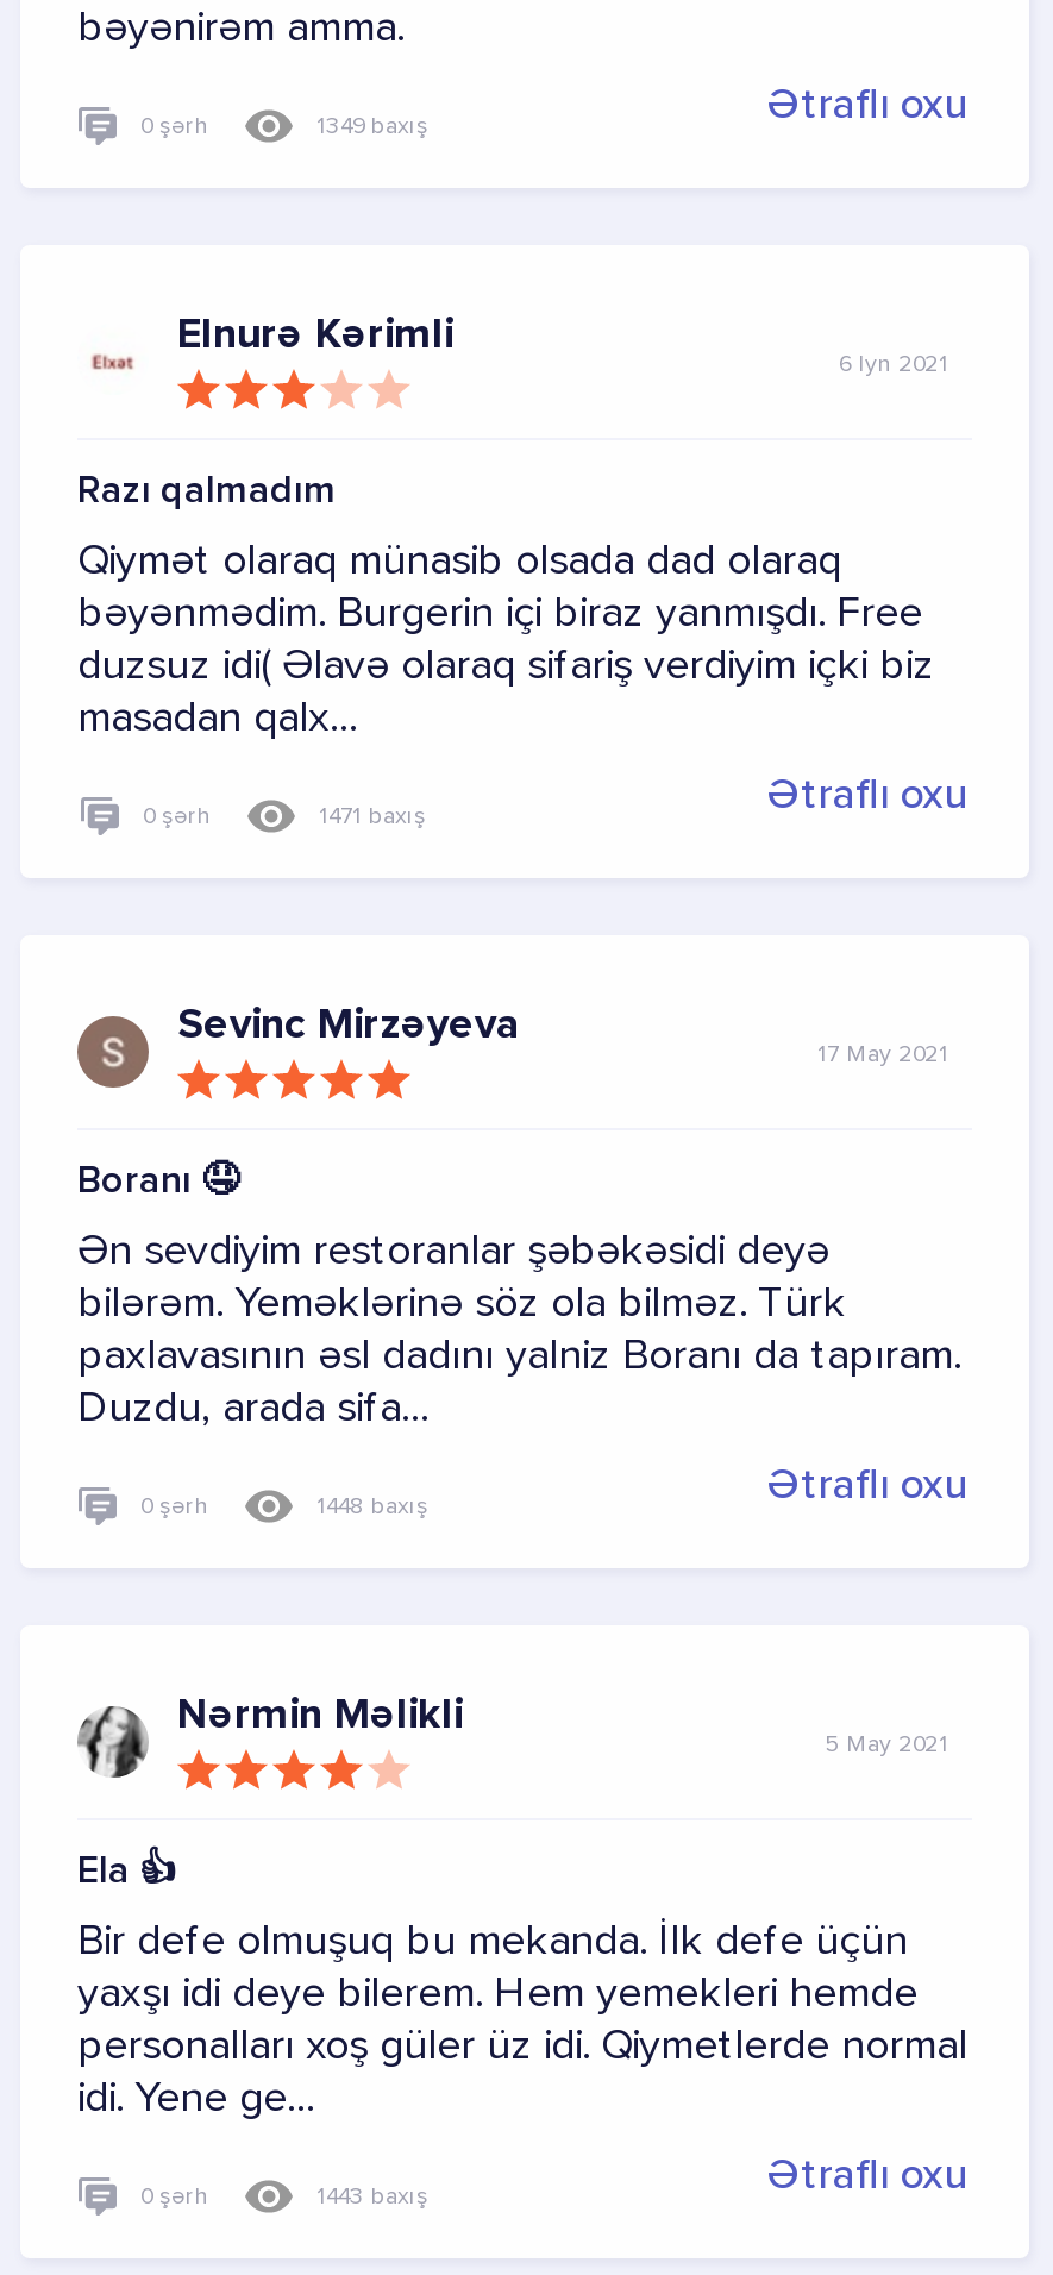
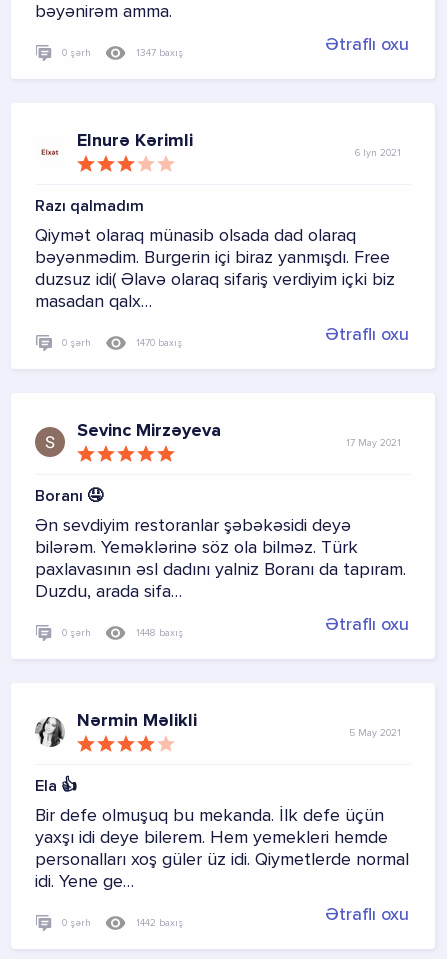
- 1349 baxış
+ 1347 baxış

- 1471 baxış
+ 1470 baxış

- 1443 baxış
+ 1442 baxış
